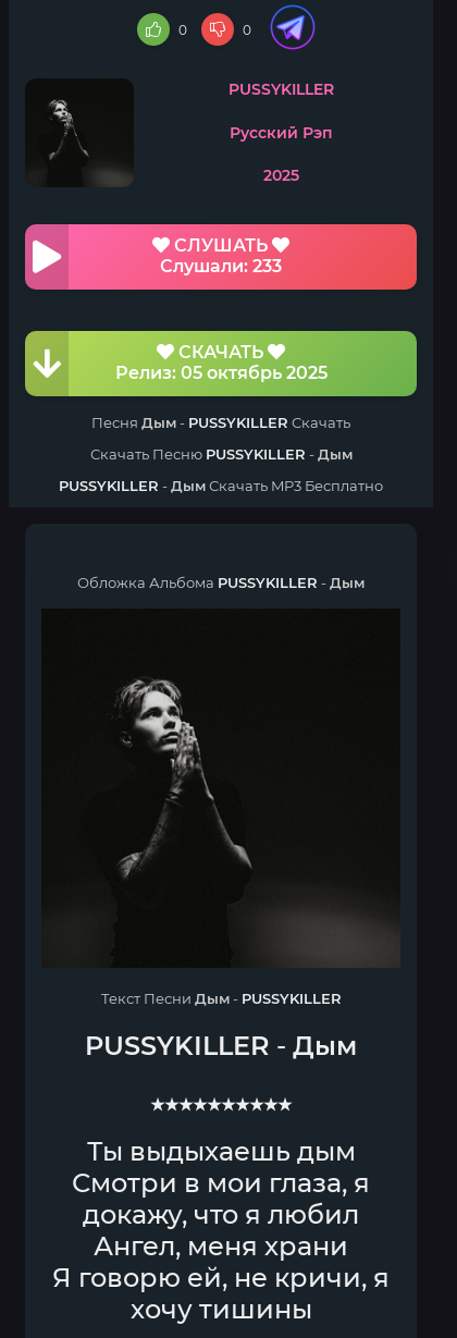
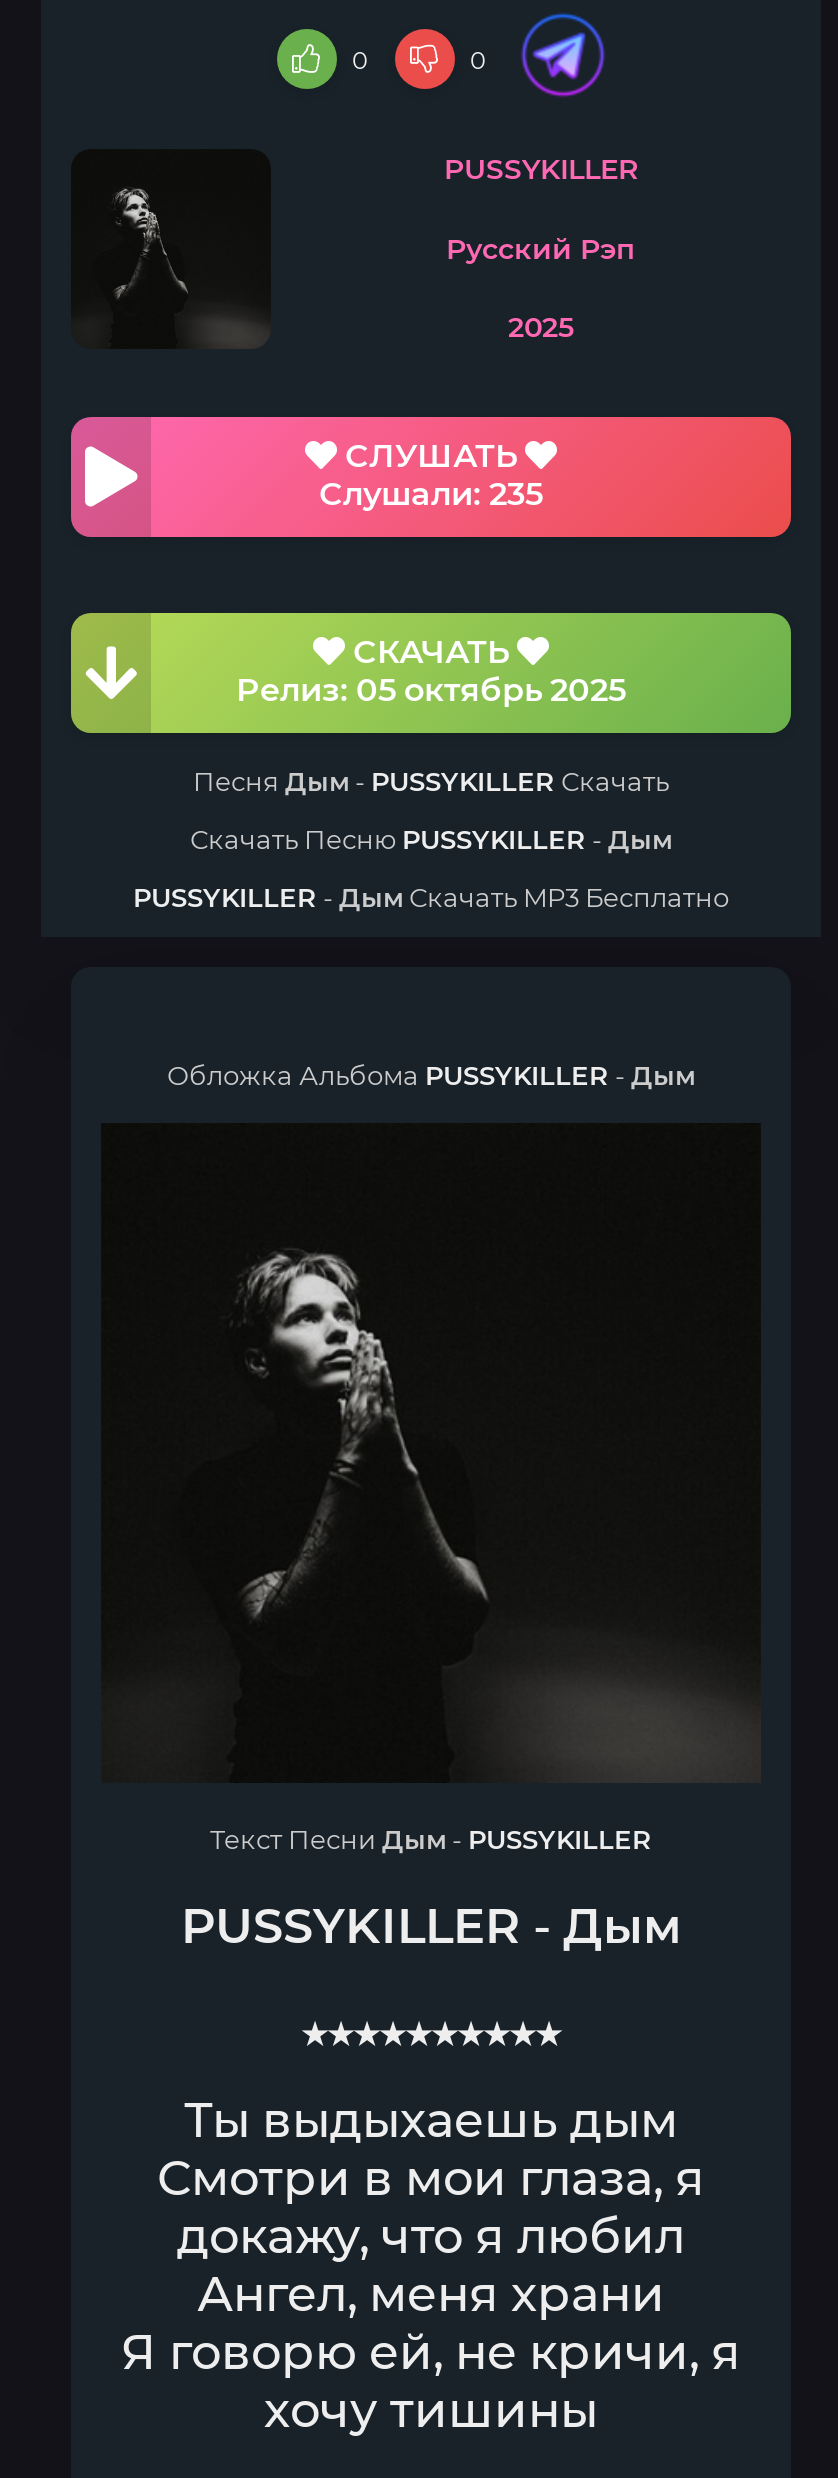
- Слушали: 233
+ Слушали: 235
